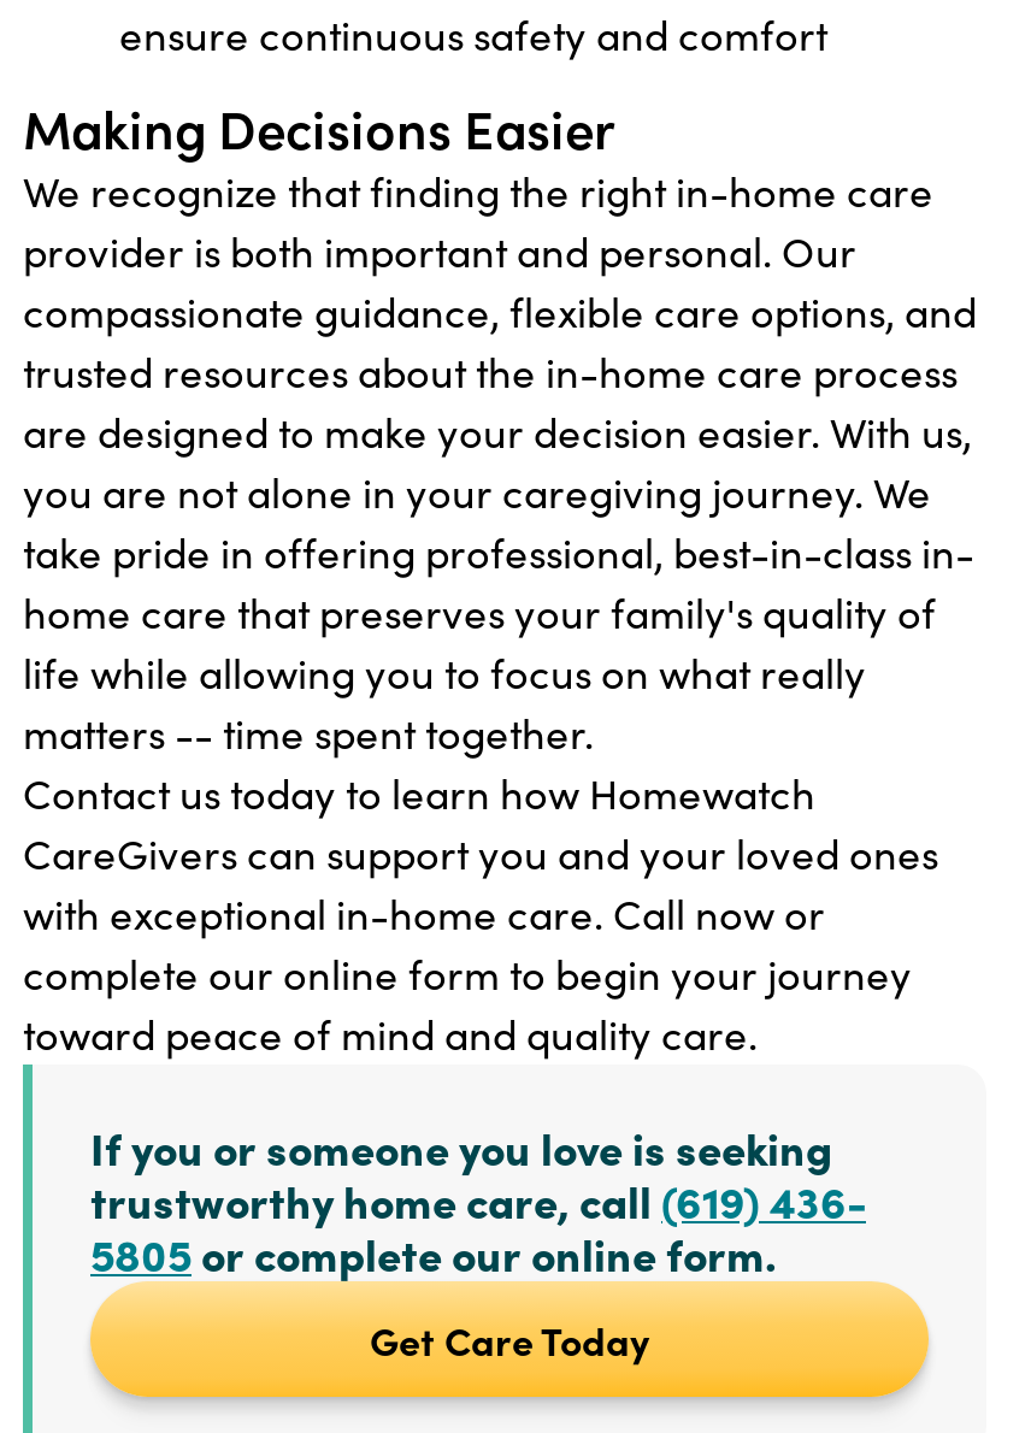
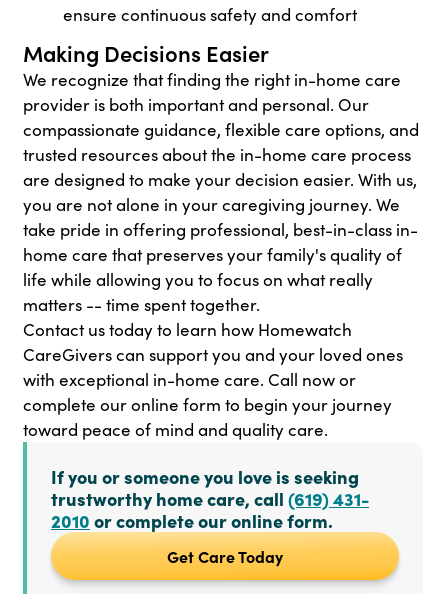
- trustworthy home care, call (619) 436-
+ trustworthy home care, call (619) 431-

- 5805 or complete our online form.
+ 2010 or complete our online form.
